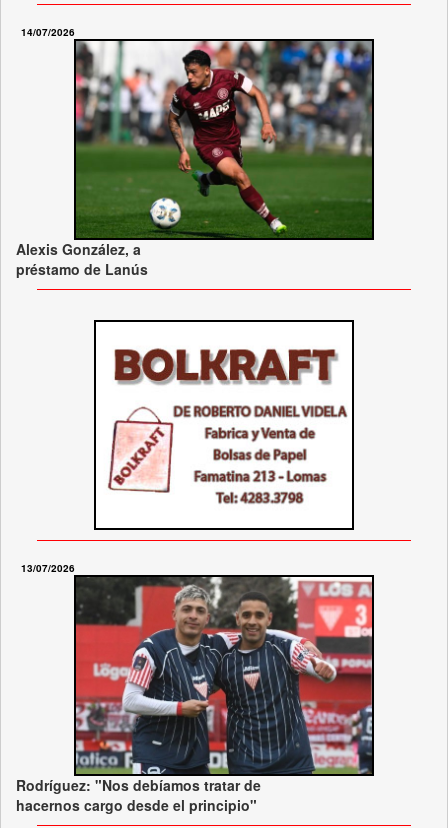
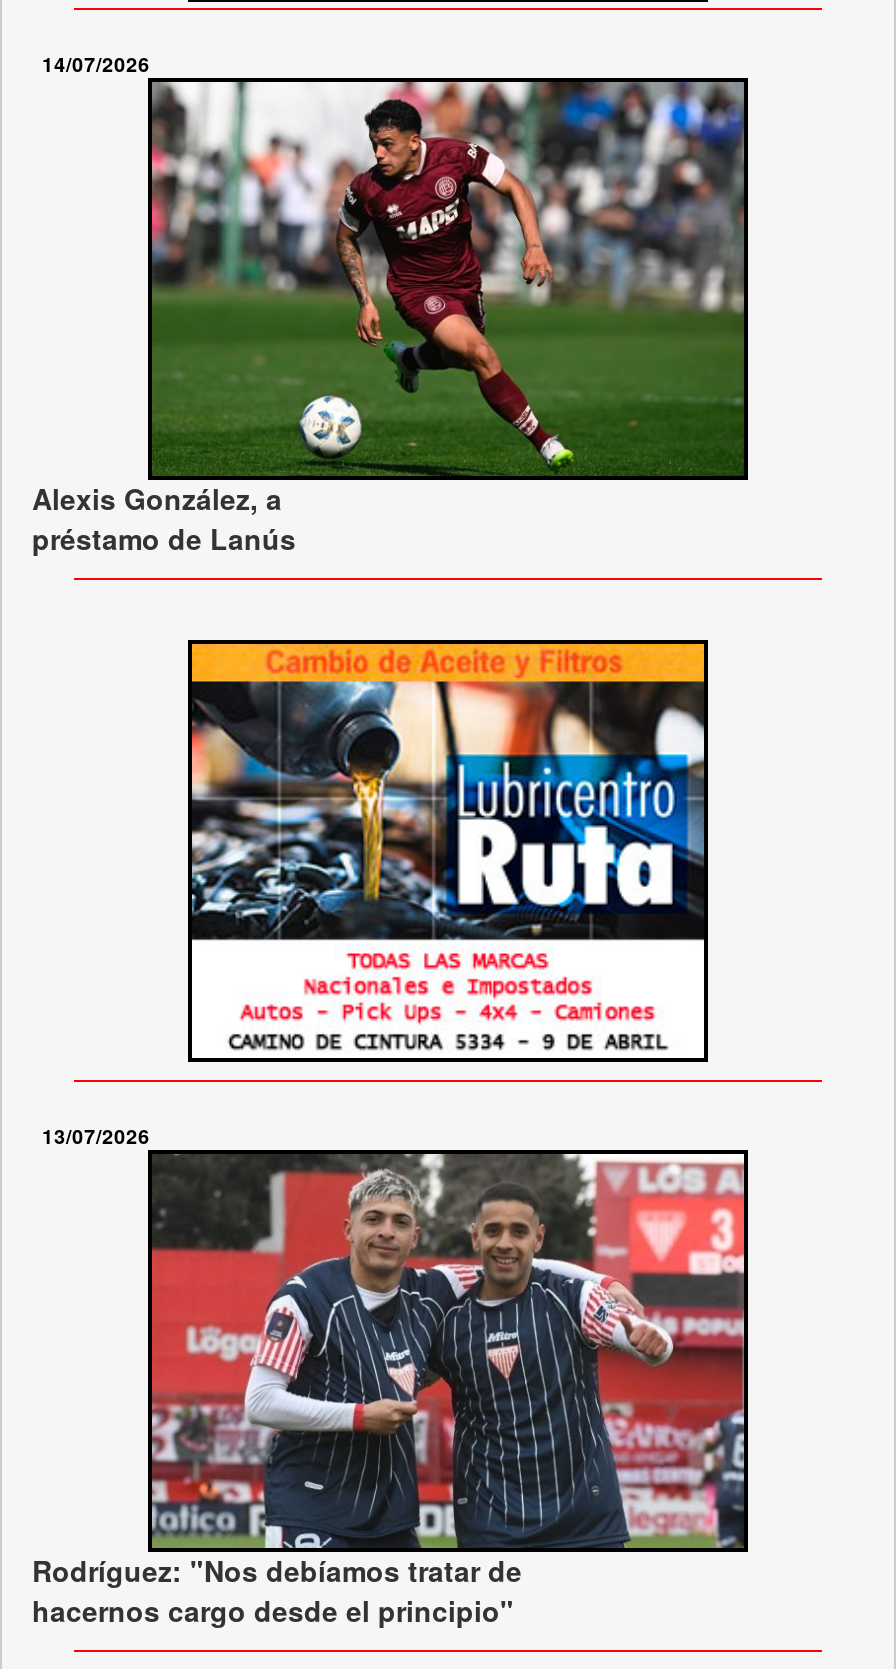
- [image]
+ [image]
